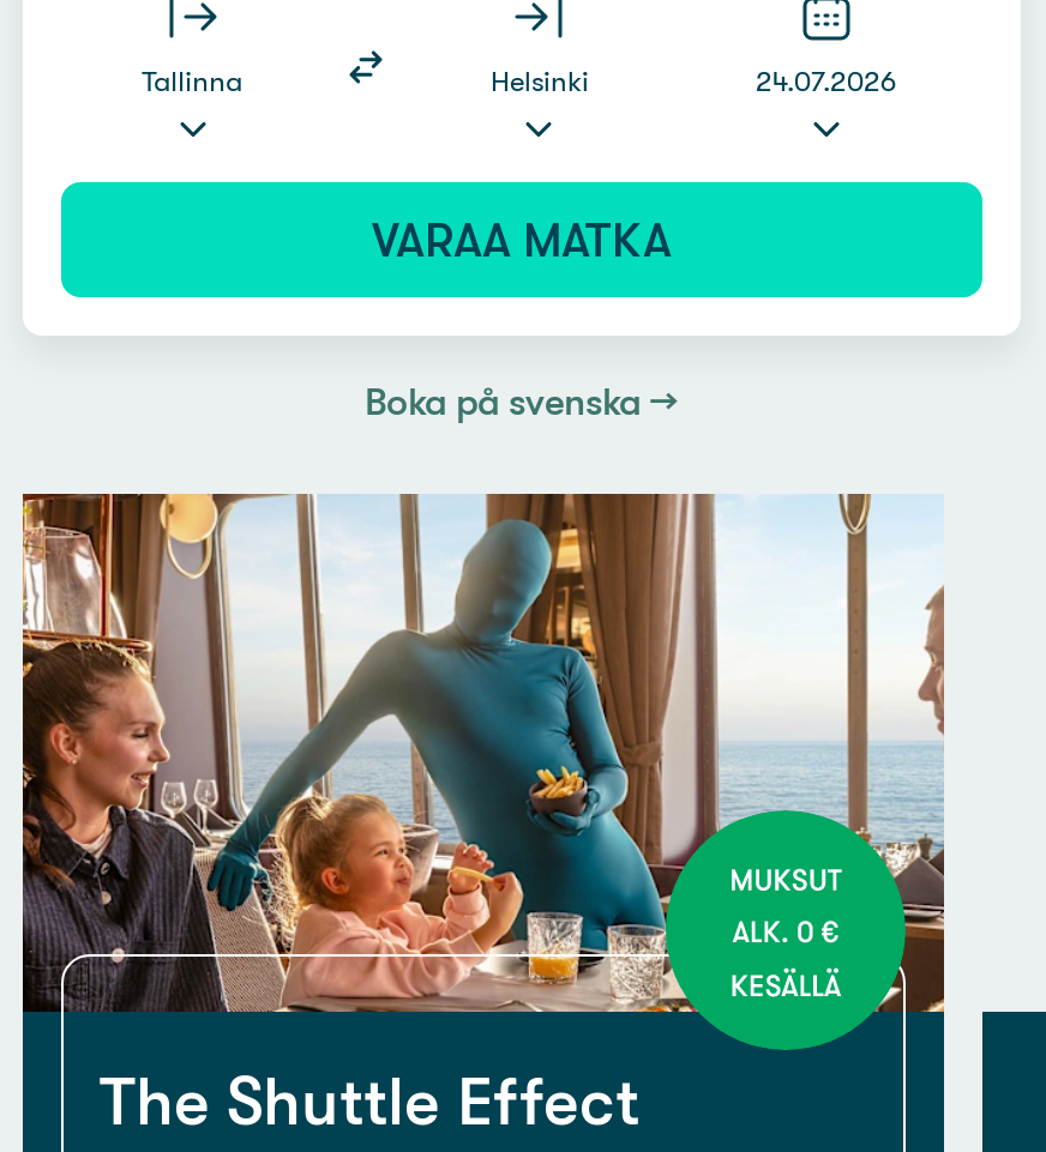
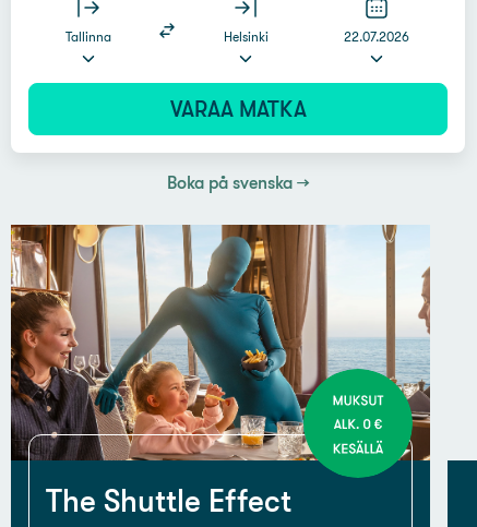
- 24.07.2026
+ 22.07.2026
